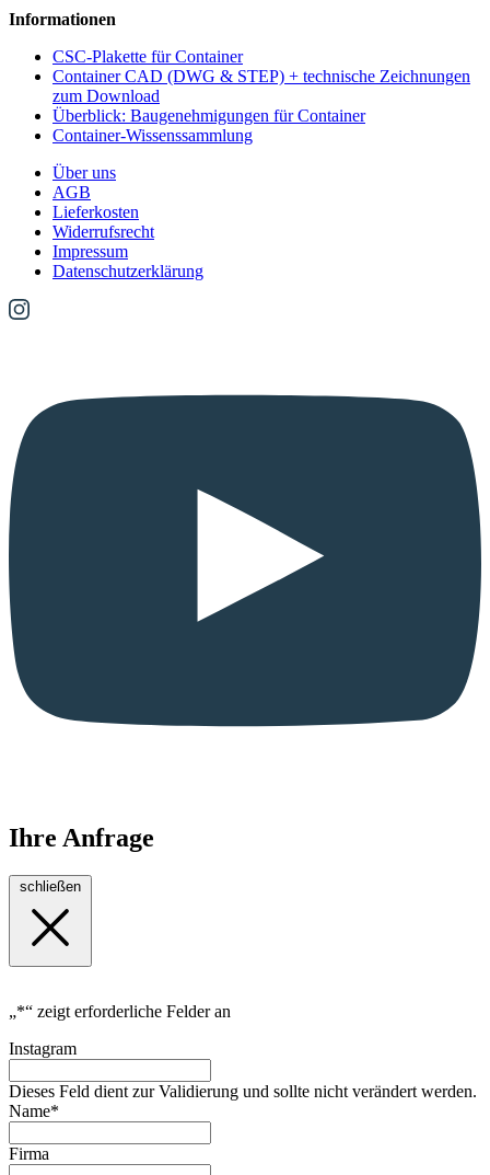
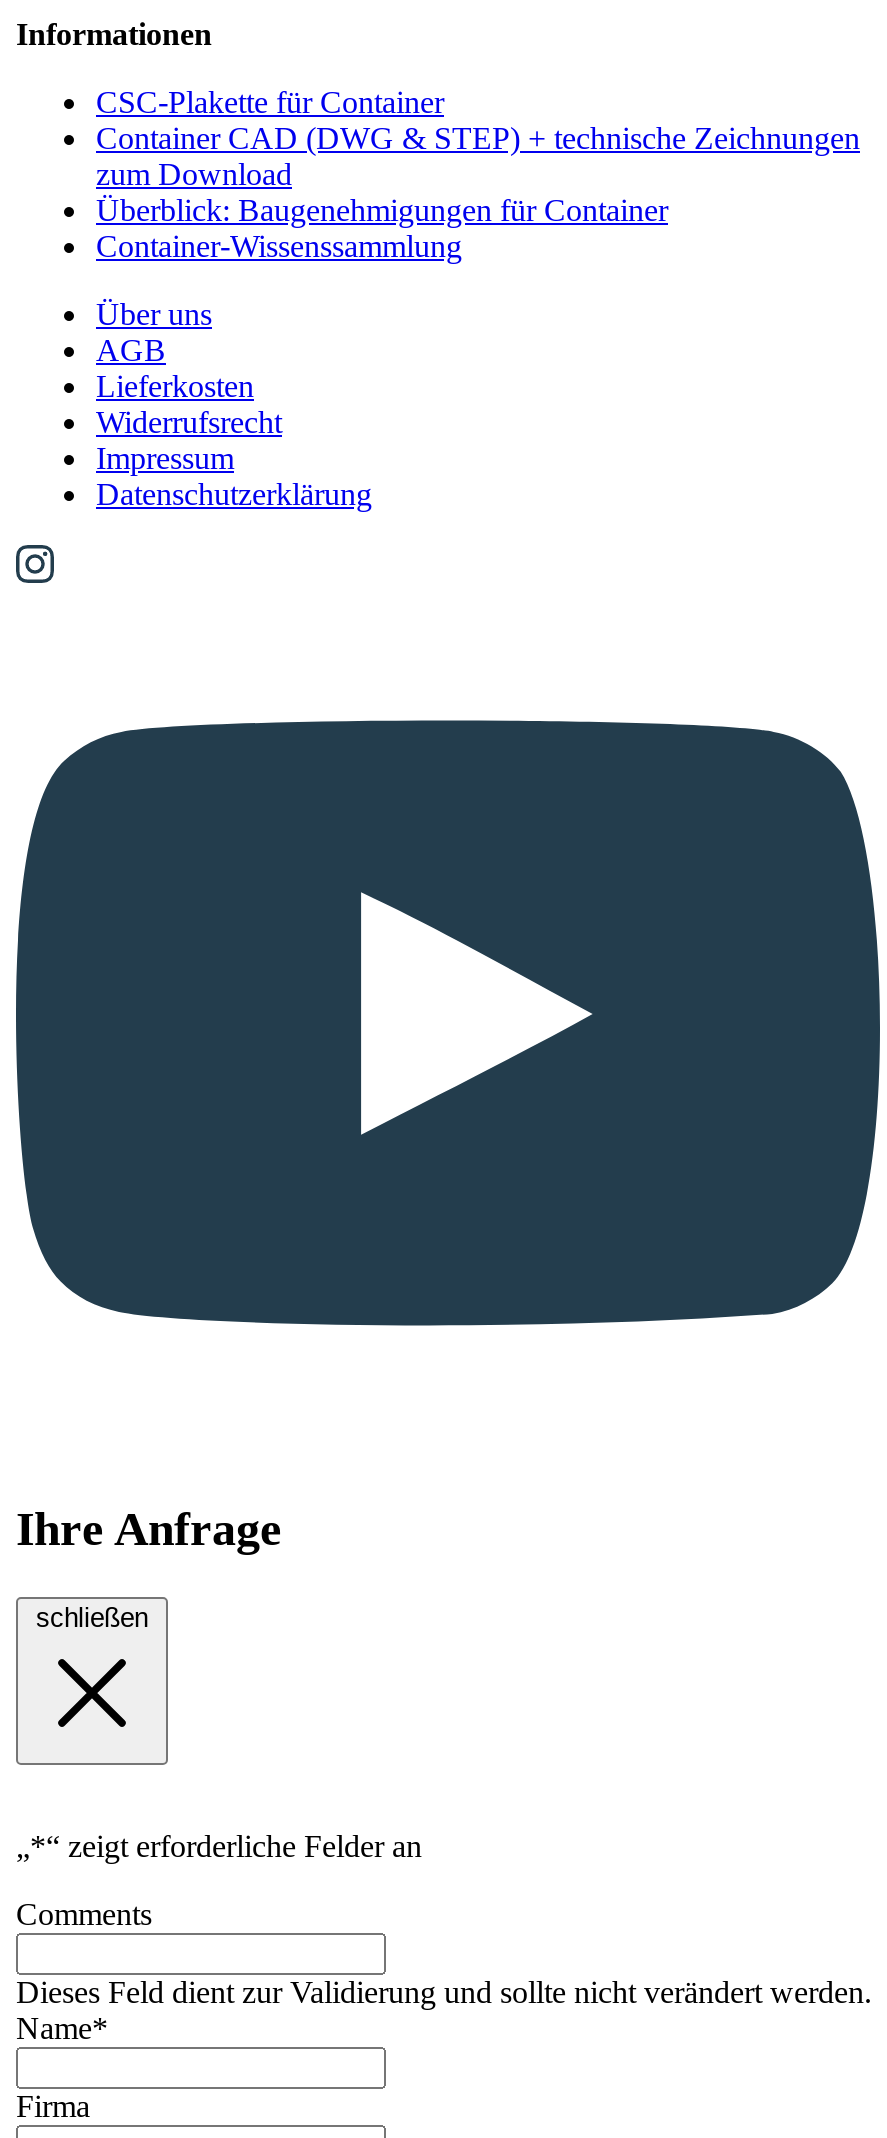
- Instagram
+ Comments
